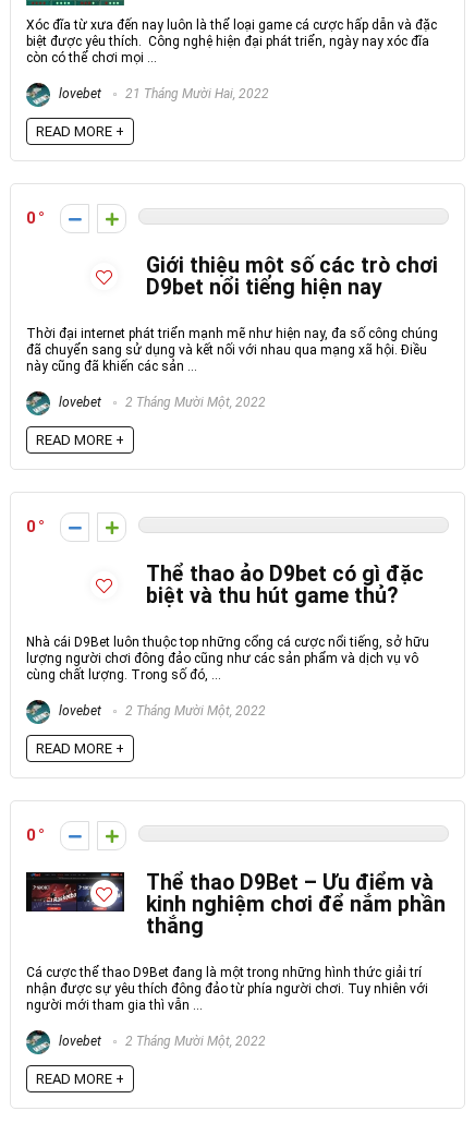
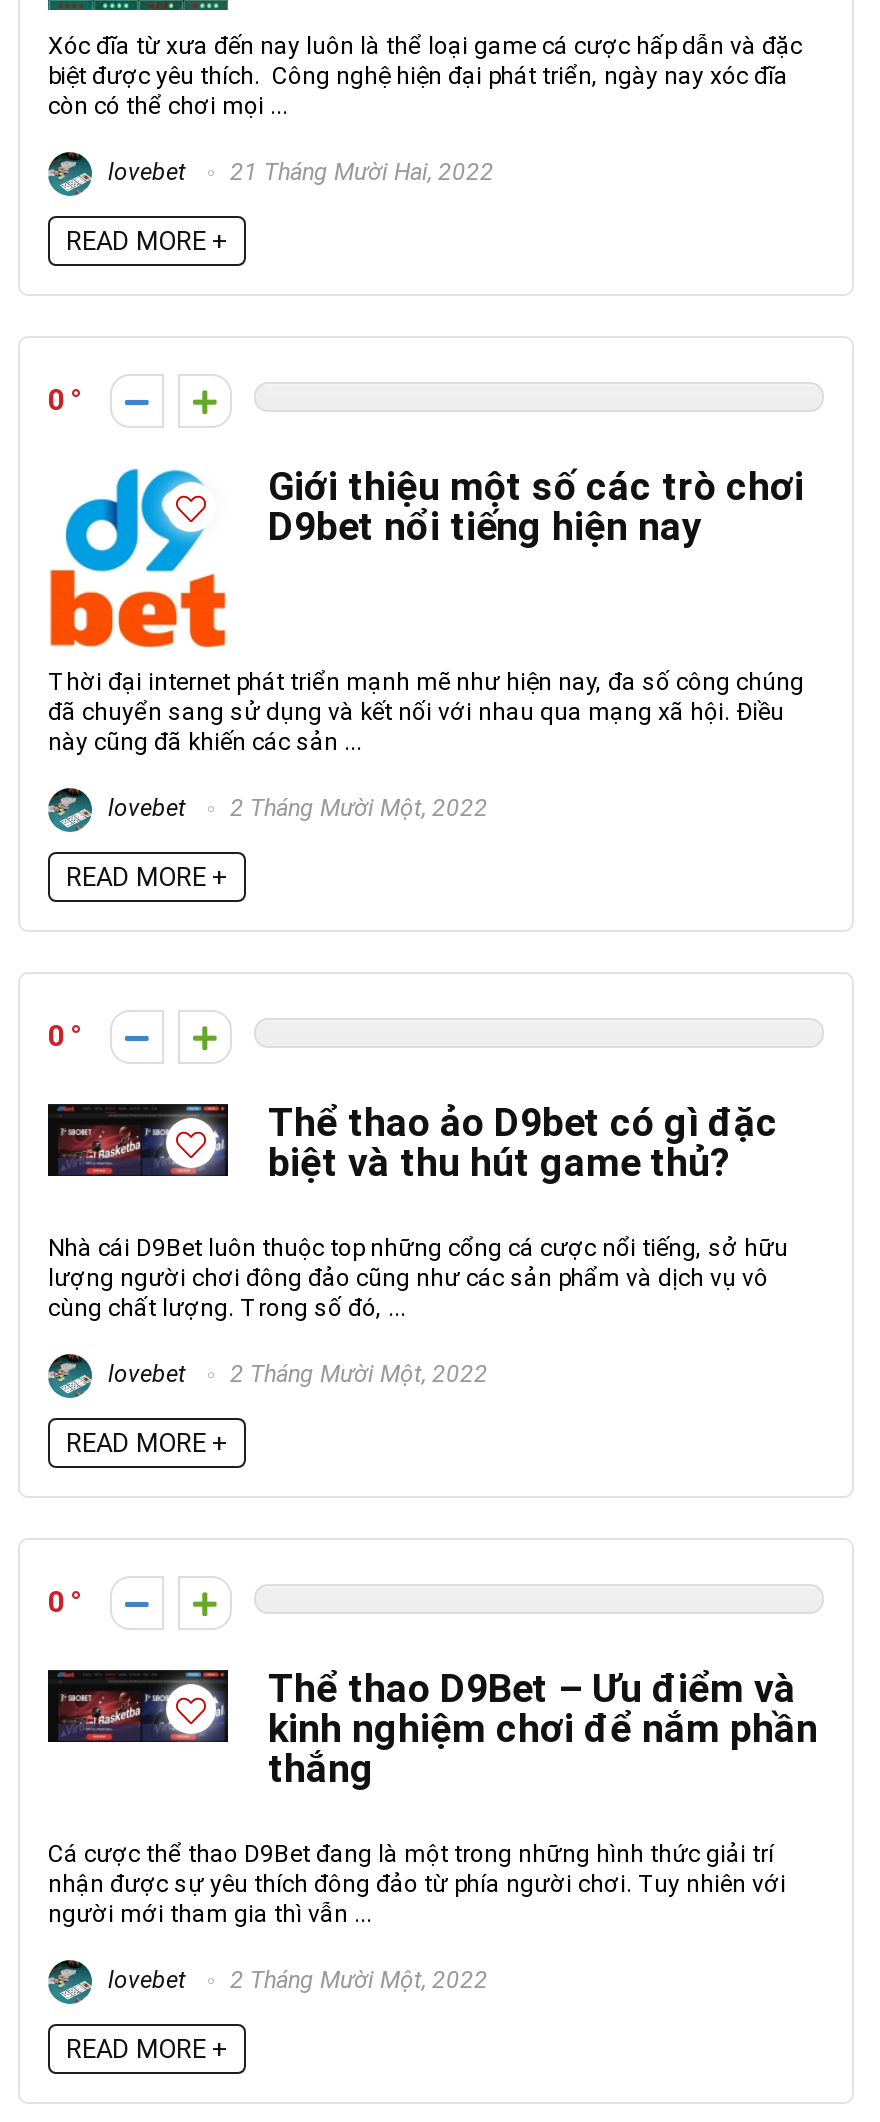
+ [image]

+ [image]
